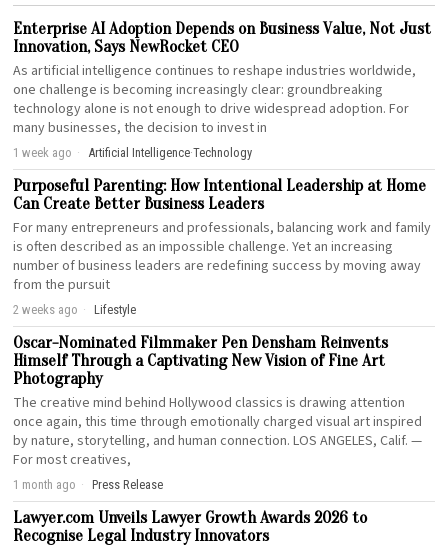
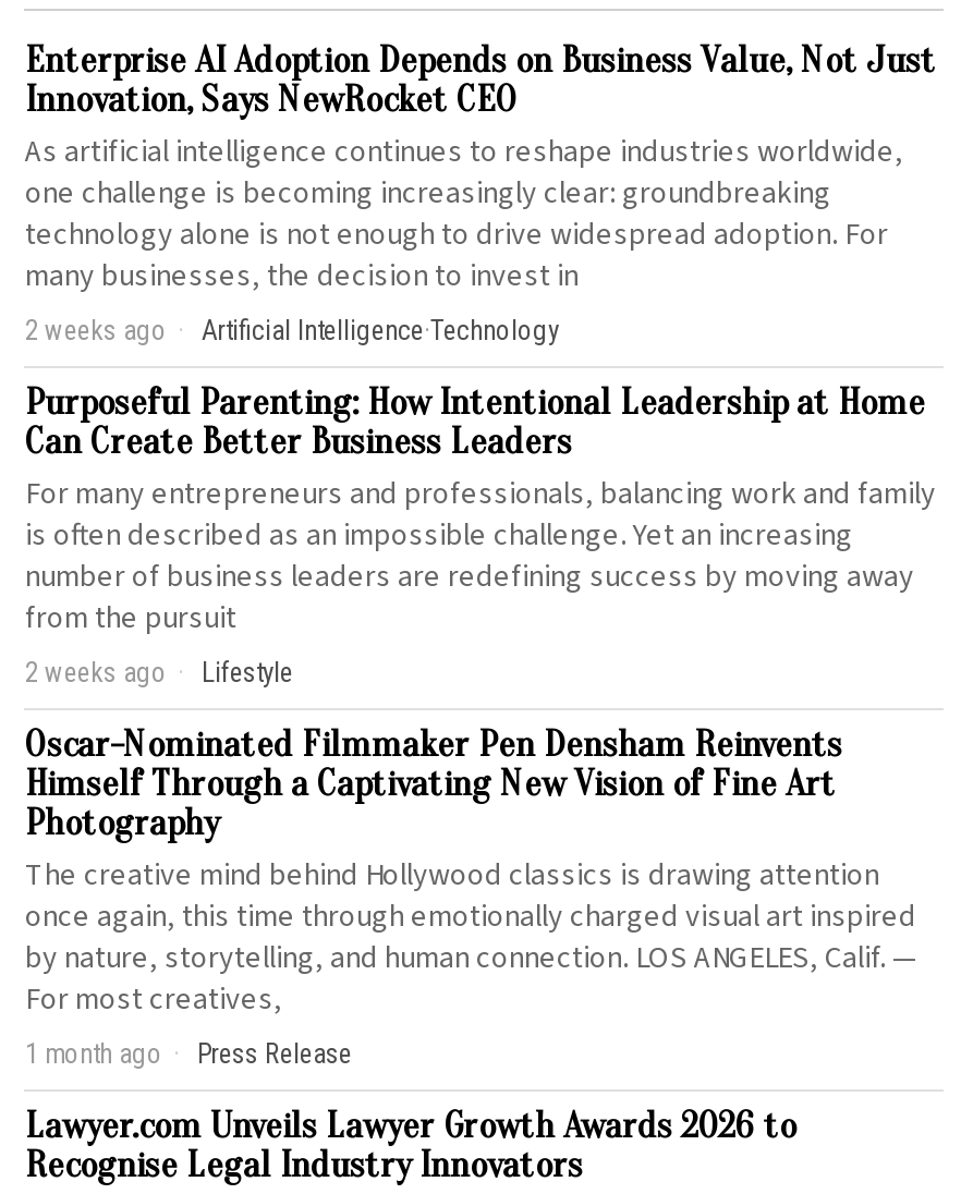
- 1 week ago Artificial Intelligence·Technology
+ 2 weeks ago Artificial Intelligence·Technology
